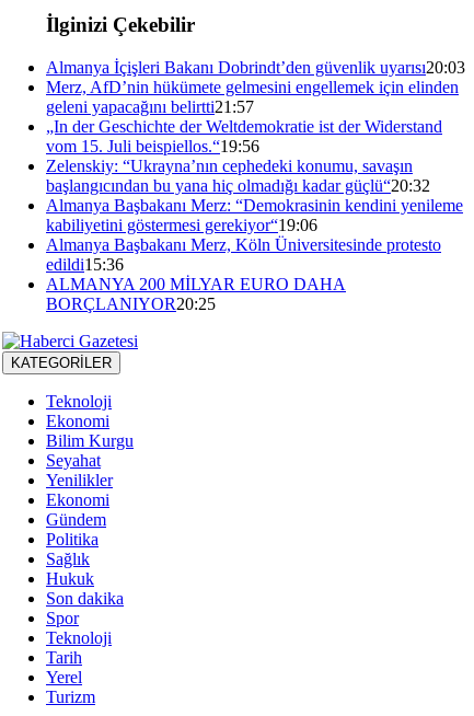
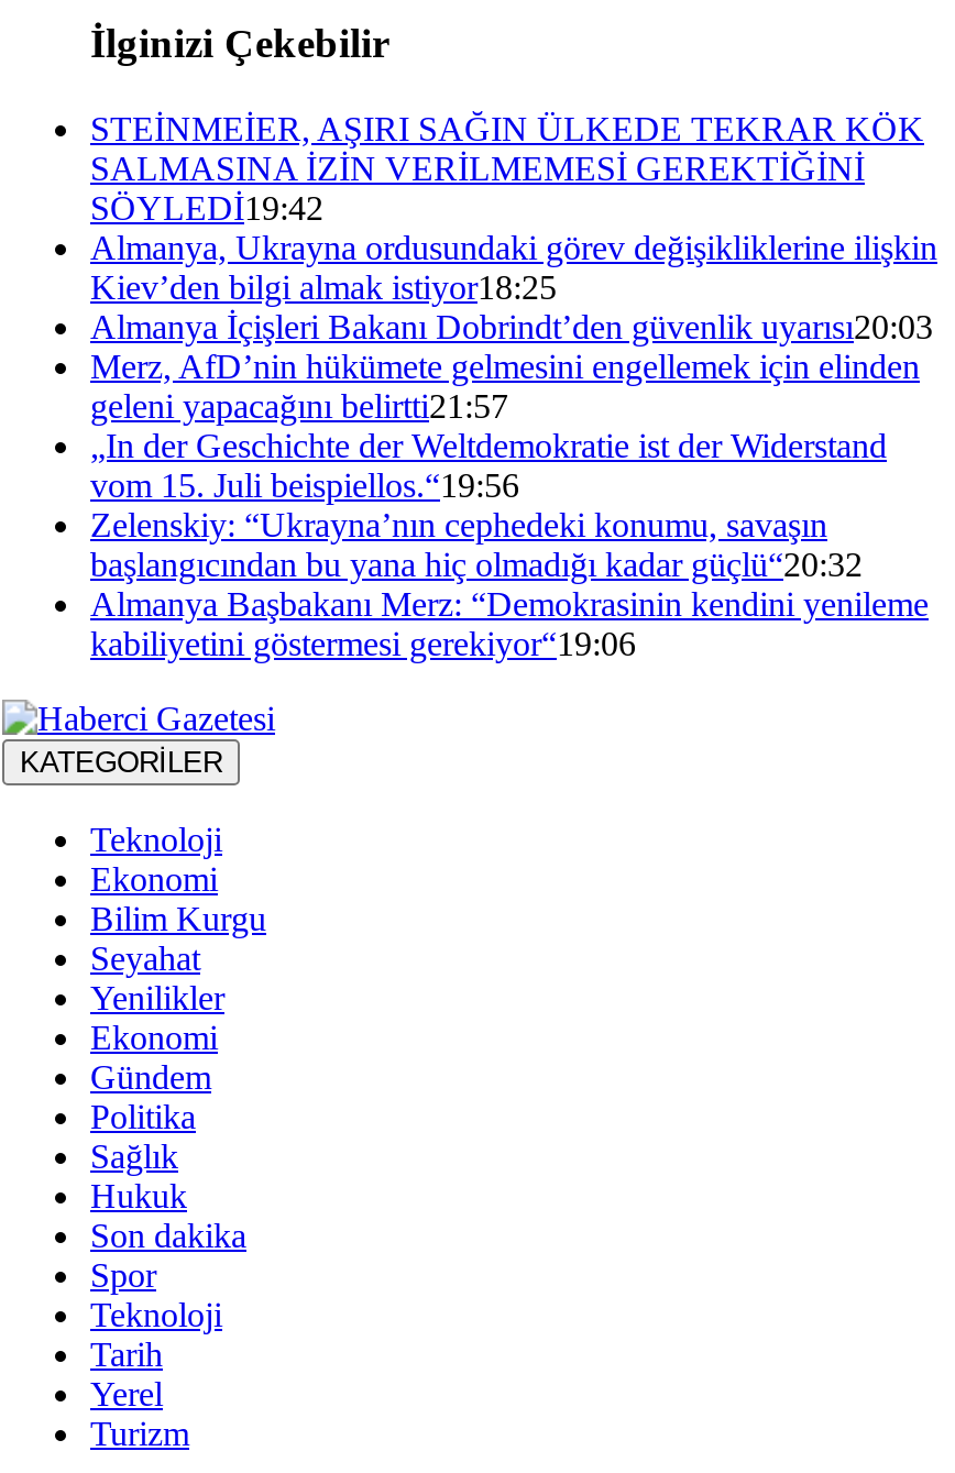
+ STEİNMEİER, AŞIRI SAĞIN ÜLKEDE TEKRAR KÖK
+ SALMASINA İZİN VERİLMEMESİ GEREKTİĞİNİ
+ SÖYLEDİ19:42
+ Almanya, Ukrayna ordusundaki görev değişikliklerine ilişkin
+ Kiev’den bilgi almak istiyor18:25

moved down: Almanya İçişleri Bakanı Dobrindt’den güvenlik uyarısı20:03 | Merz, AfD’nin hükümete gelmesini engellemek için elinden | geleni yapacağını belirtti21:57 | ... | Almanya Başbakanı Merz: “Demokrasinin kendini yenileme | kabiliyetini göstermesi gerekiyor“19:06

- Almanya Başbakanı Merz, Köln Üniversitesinde protesto
- edildi15:36
- ALMANYA 200 MİLYAR EURO DAHA
- BORÇLANIYOR20:25
